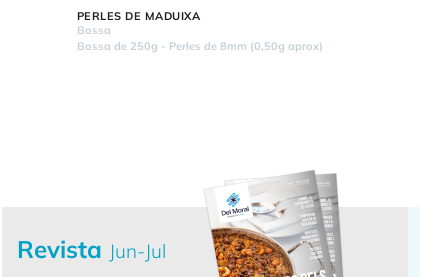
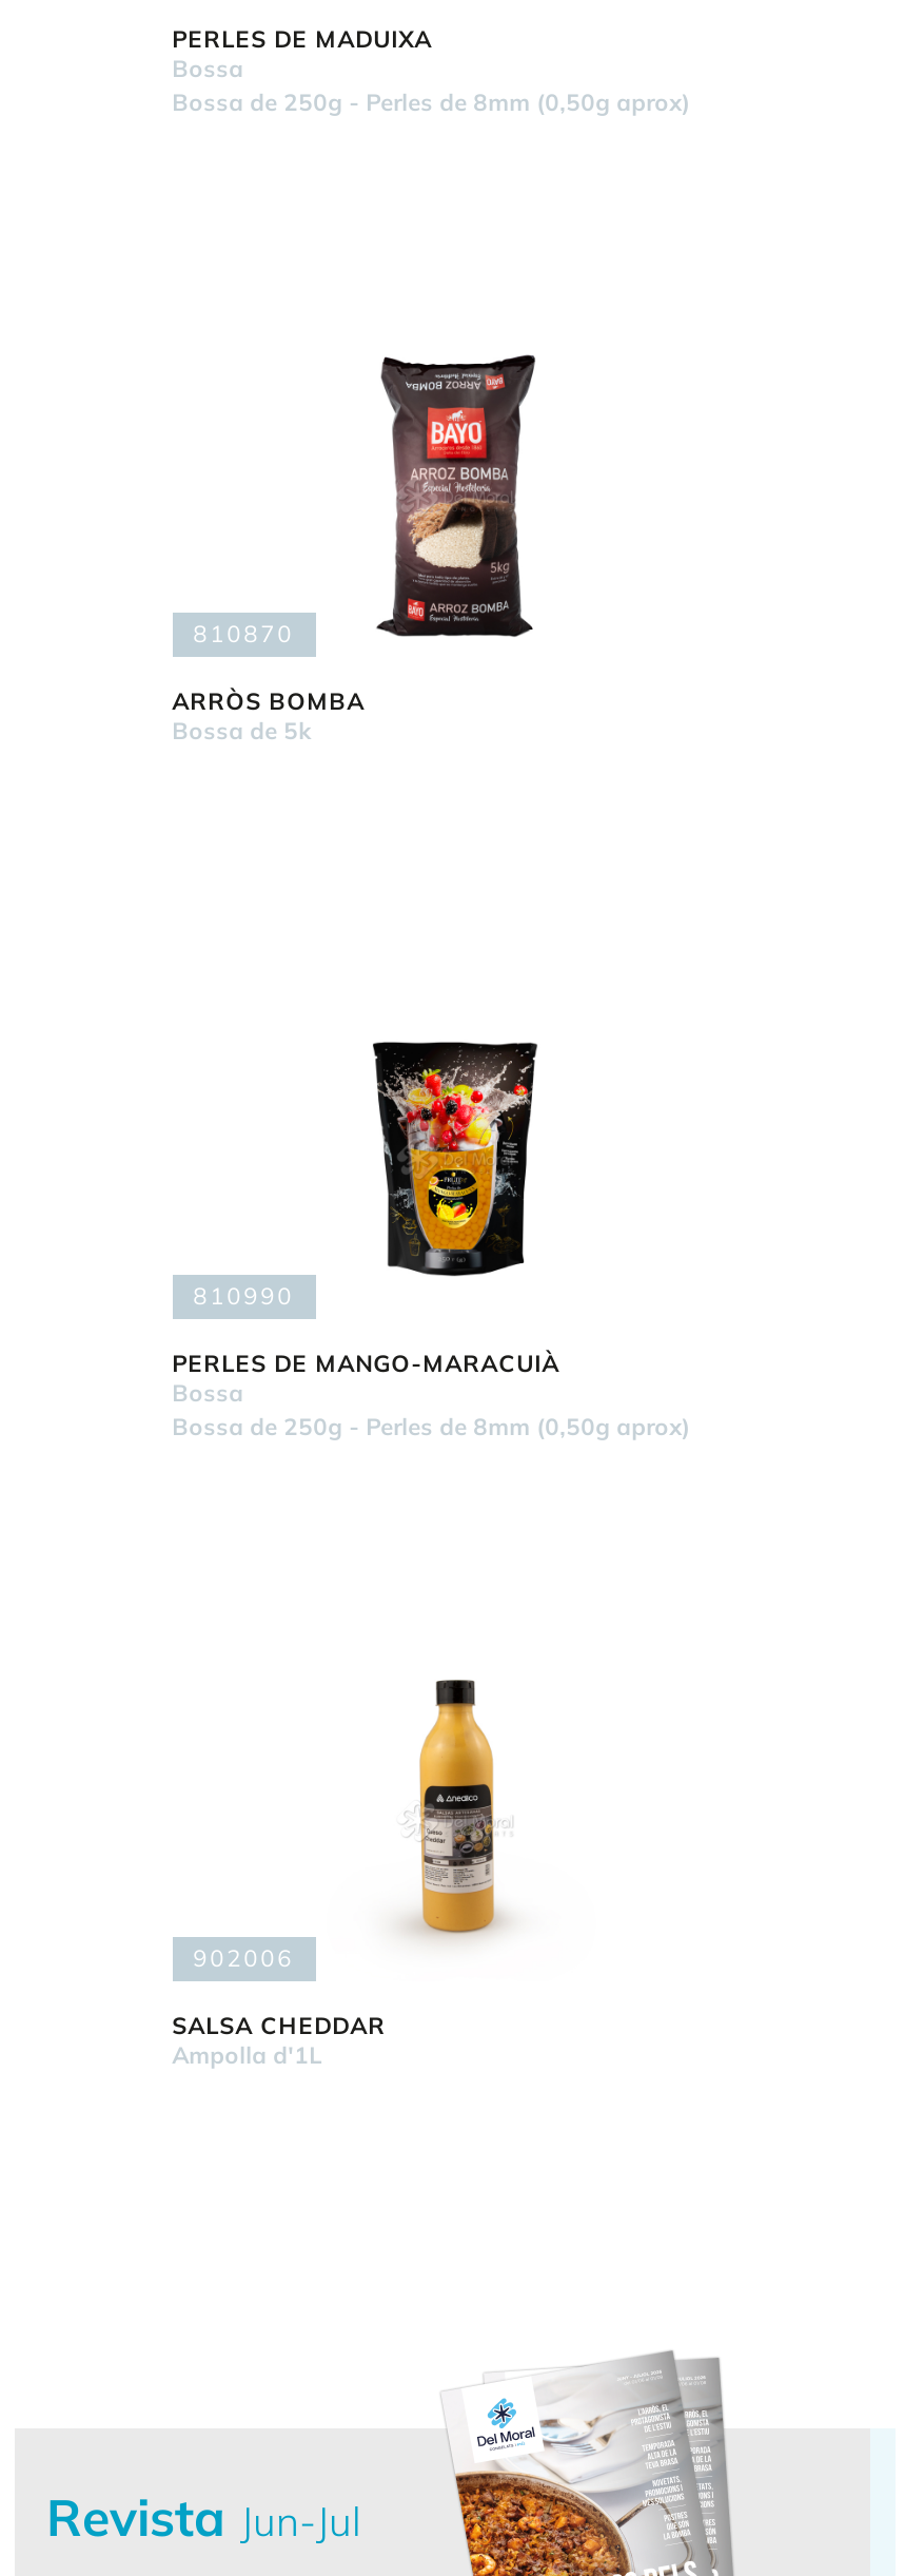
+ [image]
+ 810870
+ ARRÒS BOMBA
+ Bossa de 5k

+ [image]
+ 810990
+ PERLES DE MANGO-MARACUIÀ
+ Bossa
+ Bossa de 250g - Perles de 8mm (0,50g aprox)

+ [image]
+ 902006
+ SALSA CHEDDAR
+ Ampolla d'1L
